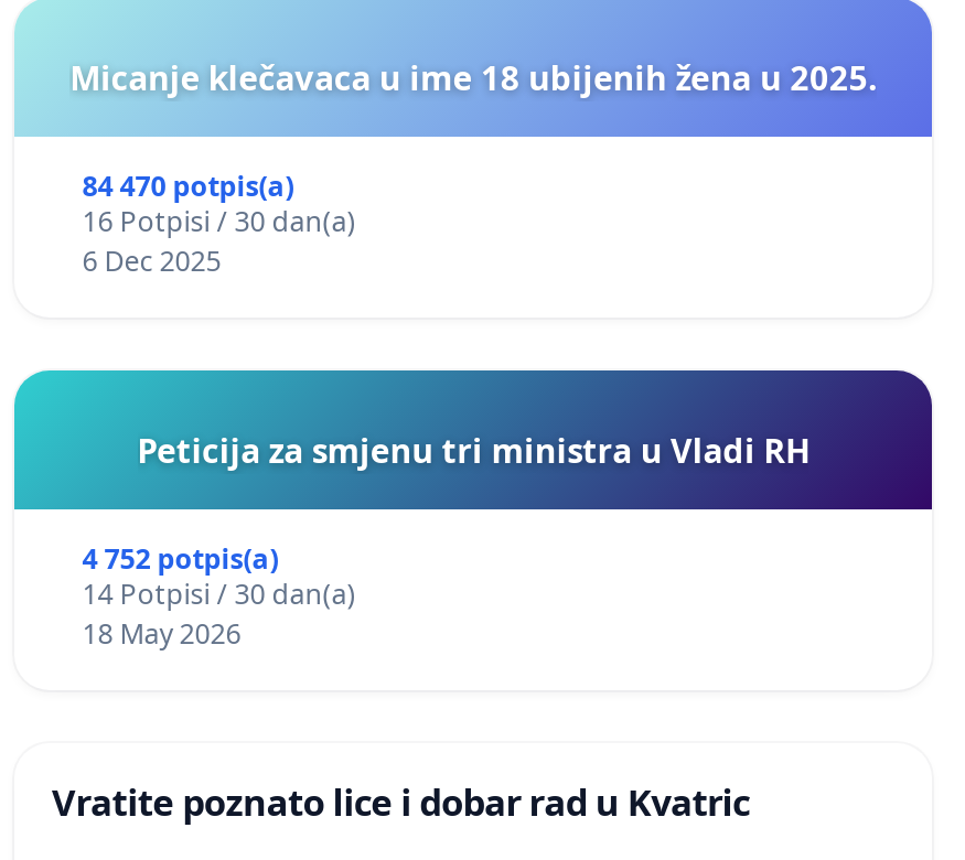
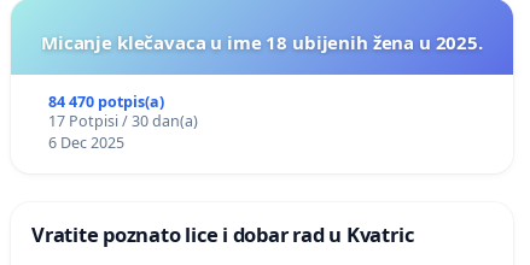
- 16 Potpisi / 30 dan(a)
+ 17 Potpisi / 30 dan(a)

- Peticija za smjenu tri ministra u Vladi RH
- 4 752 potpis(a)
- 14 Potpisi / 30 dan(a)
- 18 May 2026
